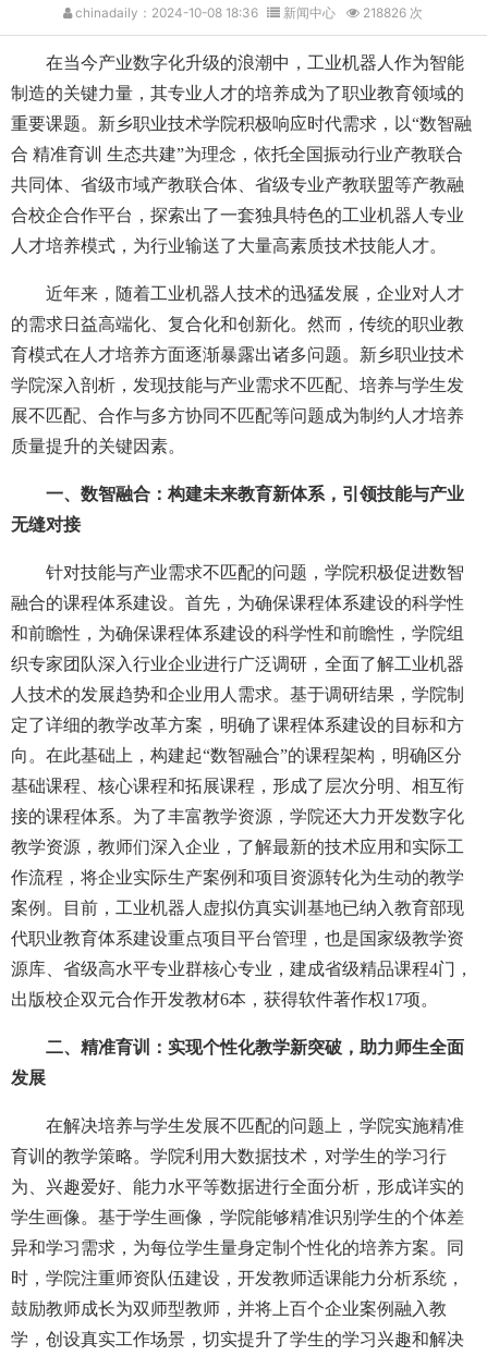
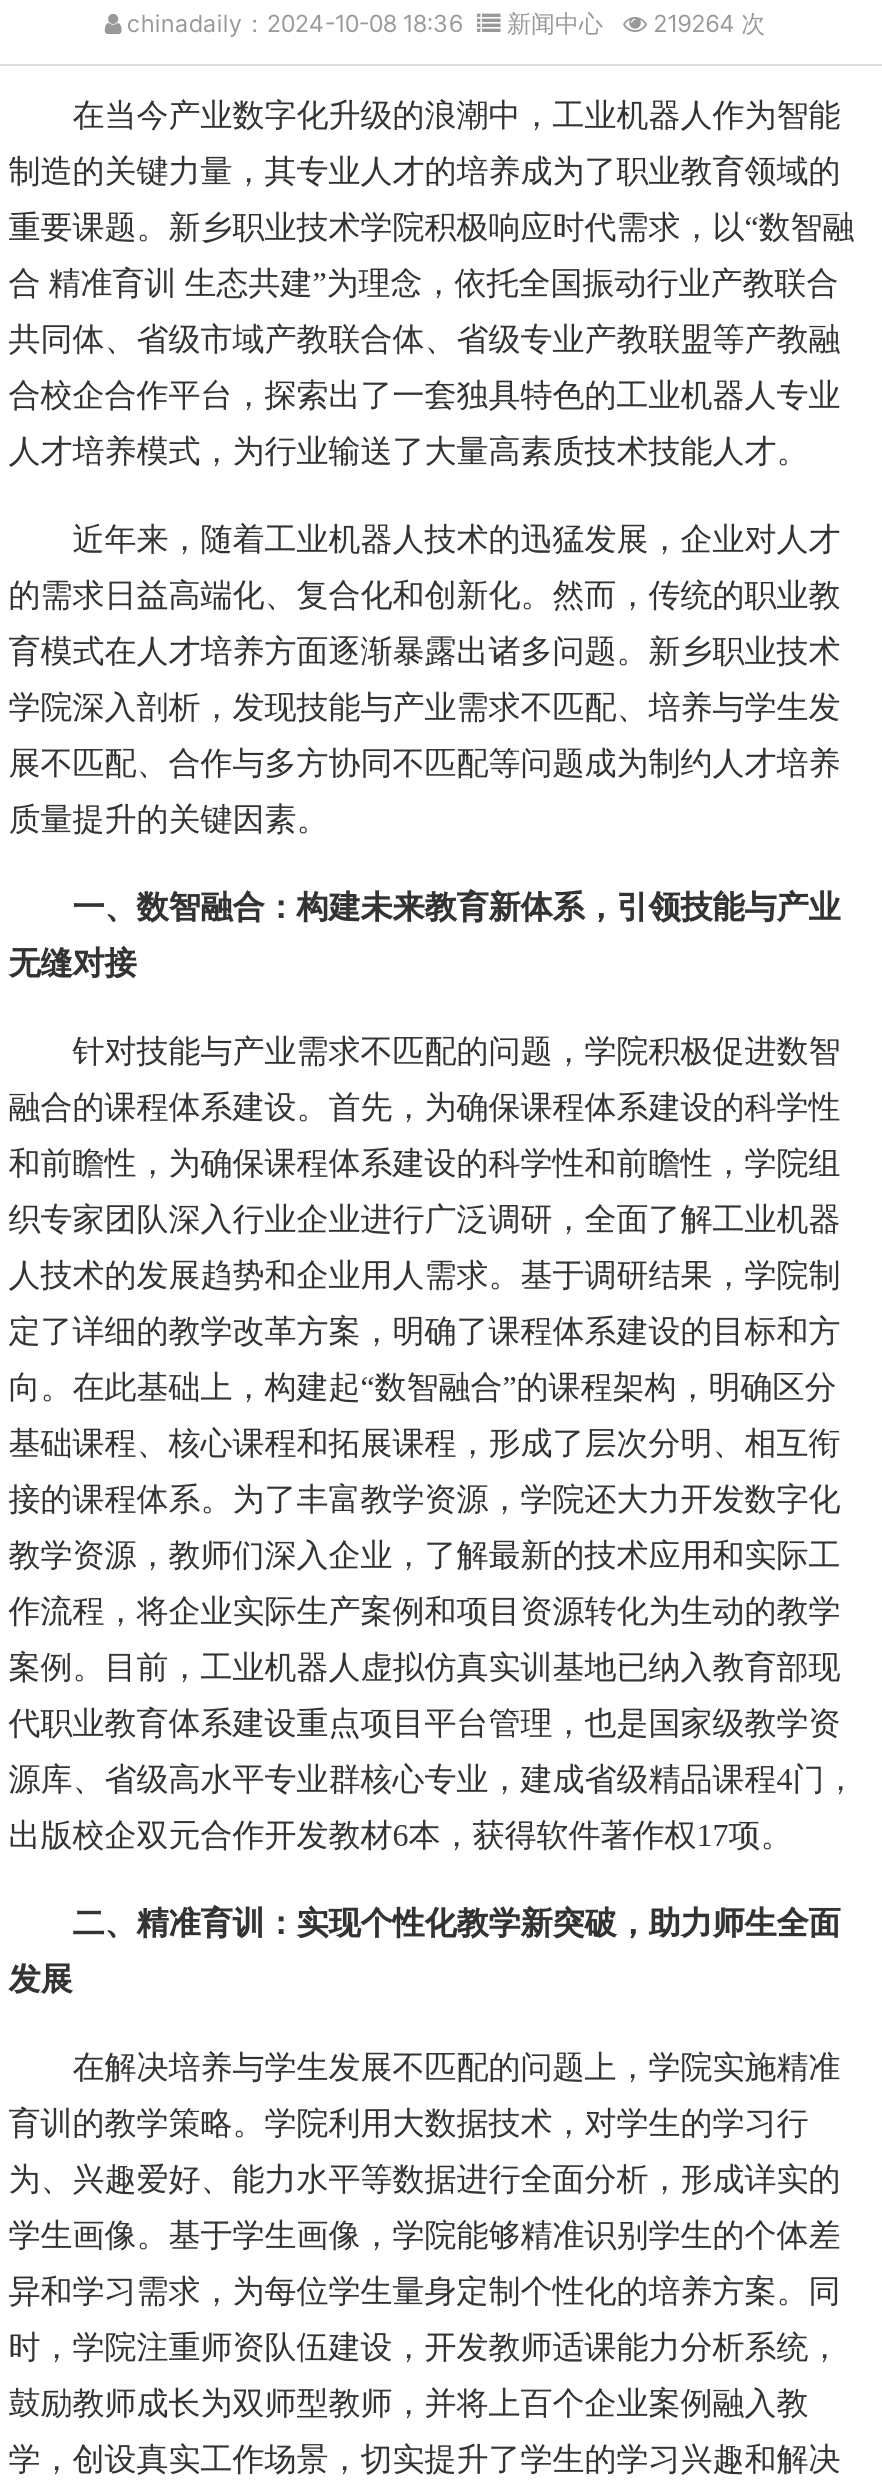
- chinadaily：2024-10-08 18:36 新闻中心 218826 次
+ chinadaily：2024-10-08 18:36 新闻中心 219264 次
